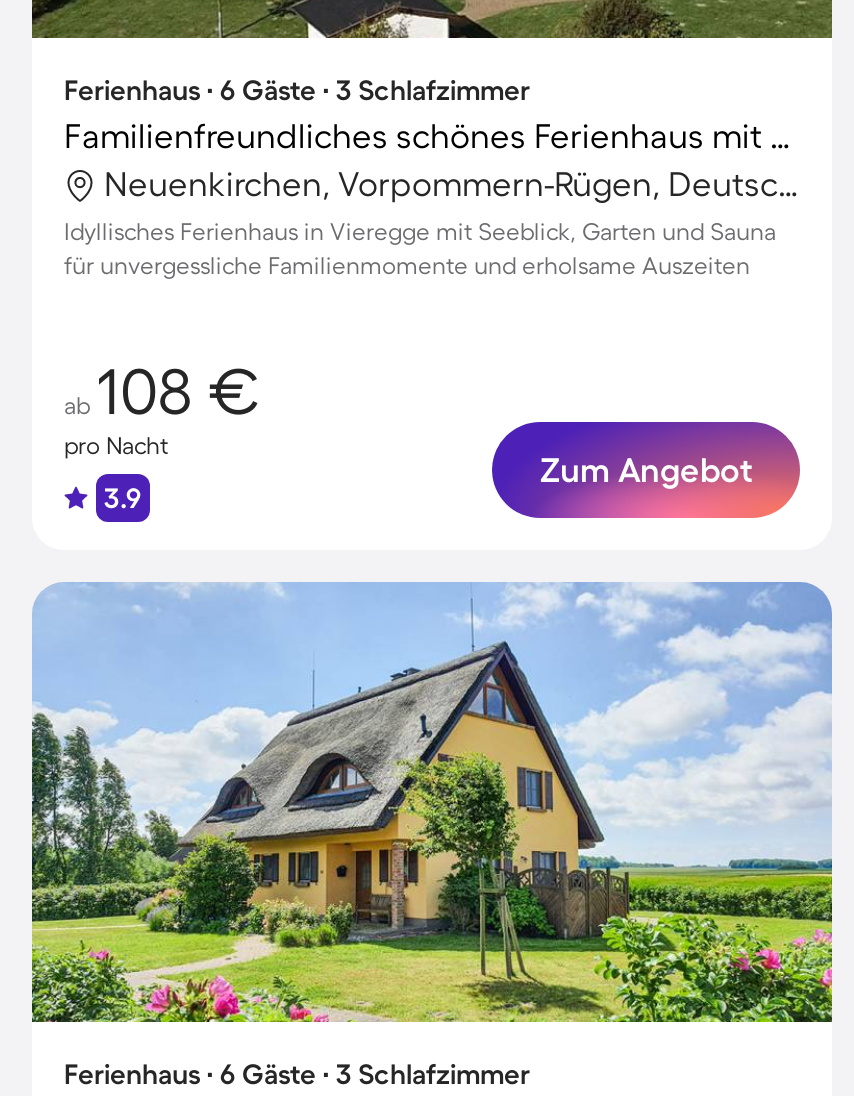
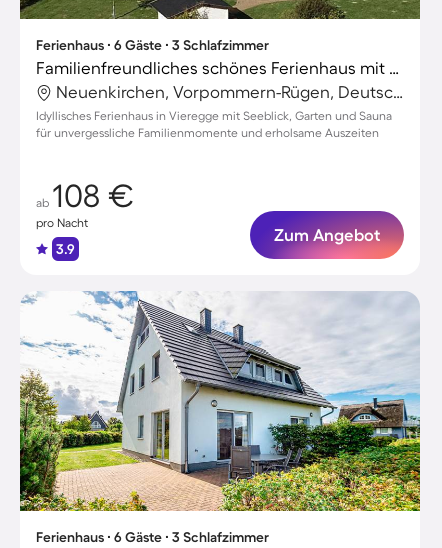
- [image]
+ [image]
